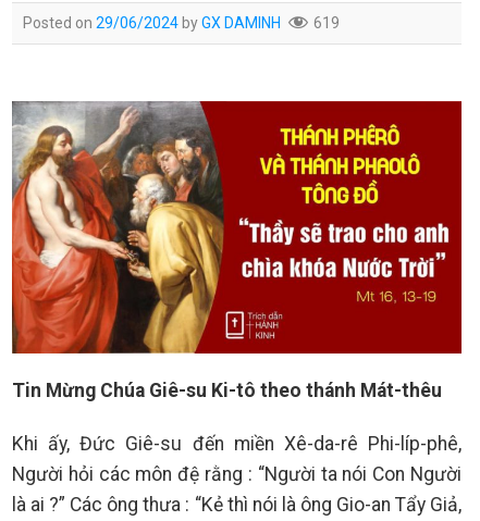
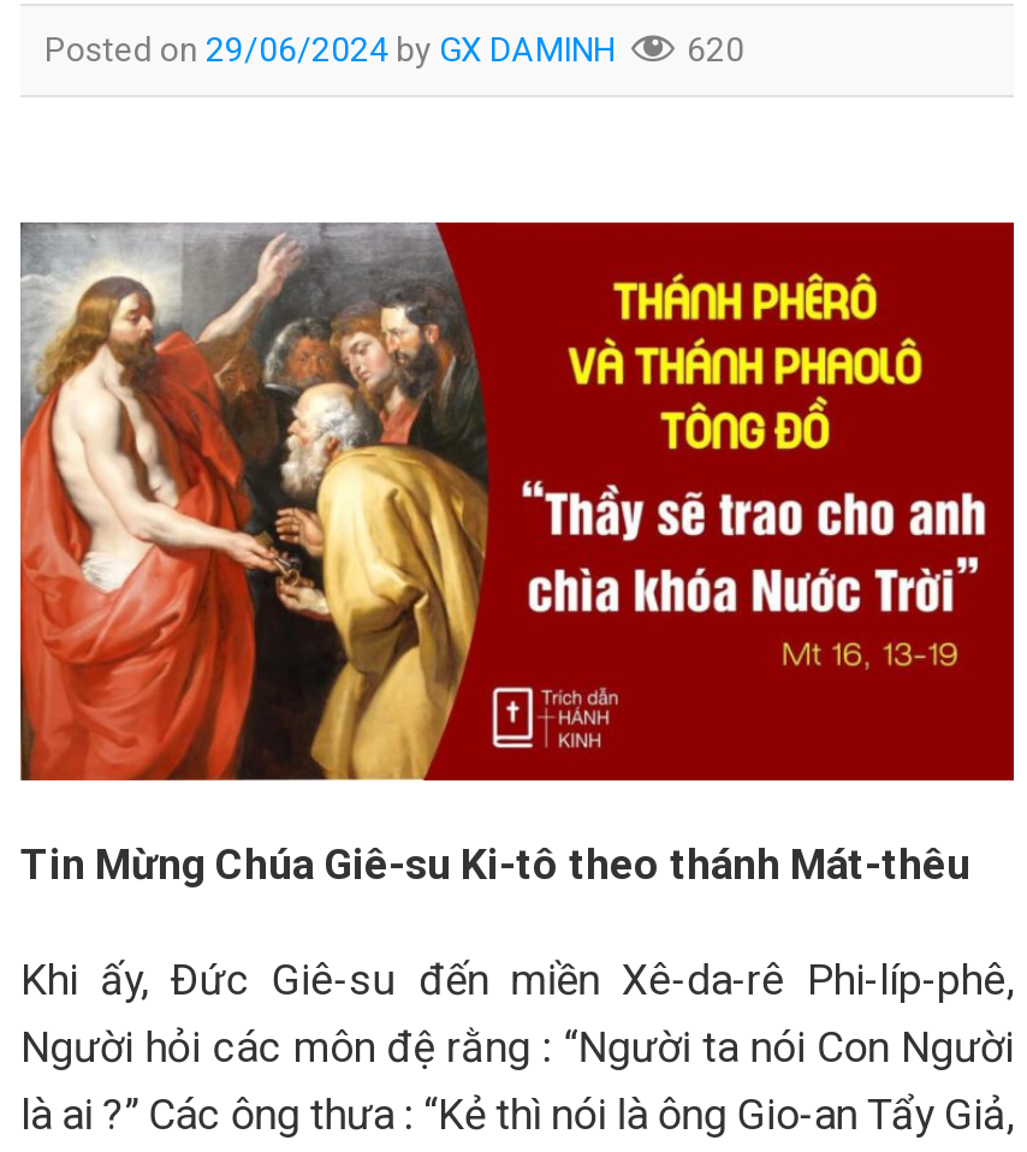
- Posted on 29/06/2024 by GX DAMINH 619
+ Posted on 29/06/2024 by GX DAMINH 620
